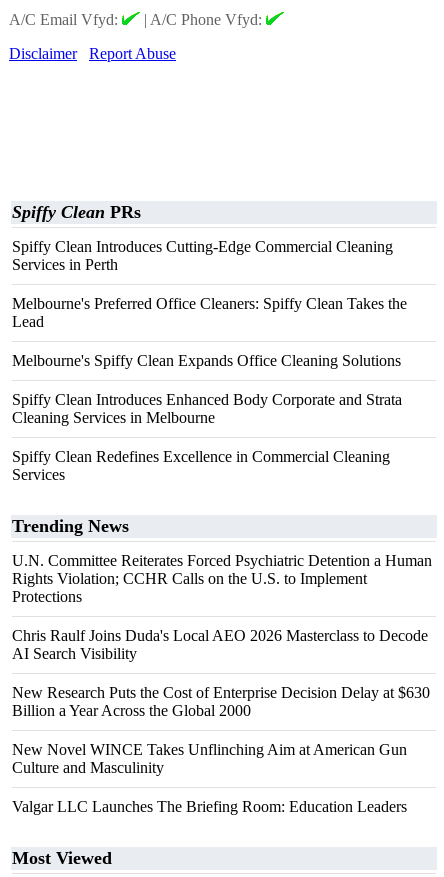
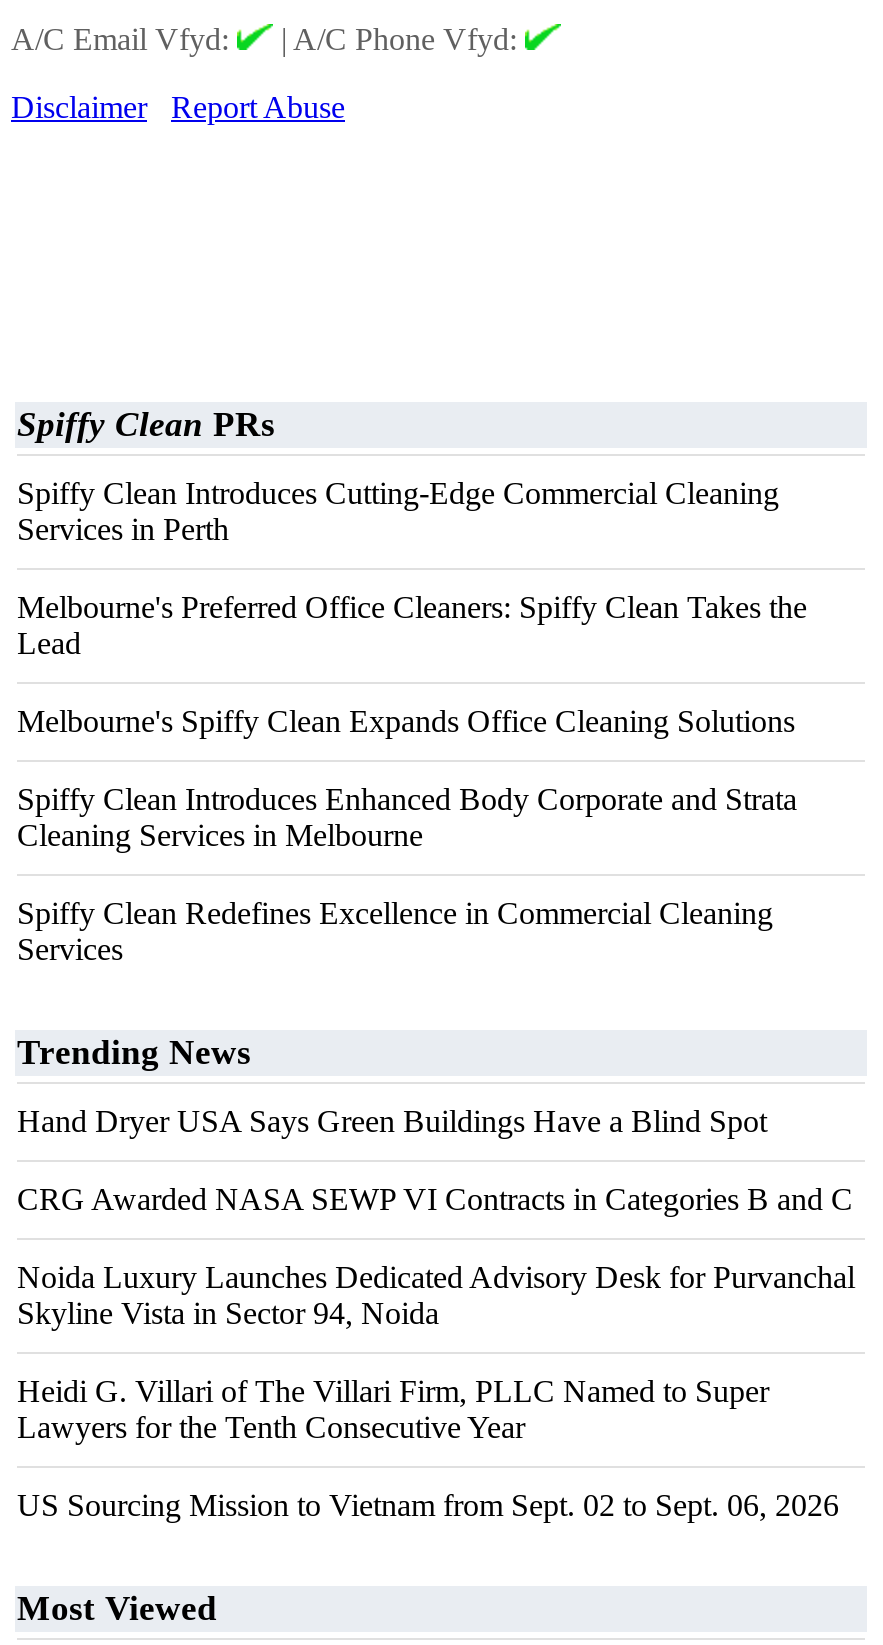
- U.N. Committee Reiterates Forced Psychiatric Detention a Human
- Rights Violation; CCHR Calls on the U.S. to Implement
- Protections
+ Hand Dryer USA Says Green Buildings Have a Blind Spot

- Chris Raulf Joins Duda's Local AEO 2026 Masterclass to Decode
- AI Search Visibility
+ CRG Awarded NASA SEWP VI Contracts in Categories B and C

- New Research Puts the Cost of Enterprise Decision Delay at $630
- Billion a Year Across the Global 2000
+ Noida Luxury Launches Dedicated Advisory Desk for Purvanchal
+ Skyline Vista in Sector 94, Noida

- New Novel WINCE Takes Unflinching Aim at American Gun
- Culture and Masculinity
+ Heidi G. Villari of The Villari Firm, PLLC Named to Super
+ Lawyers for the Tenth Consecutive Year

- Valgar LLC Launches The Briefing Room: Education Leaders
+ US Sourcing Mission to Vietnam from Sept. 02 to Sept. 06, 2026
